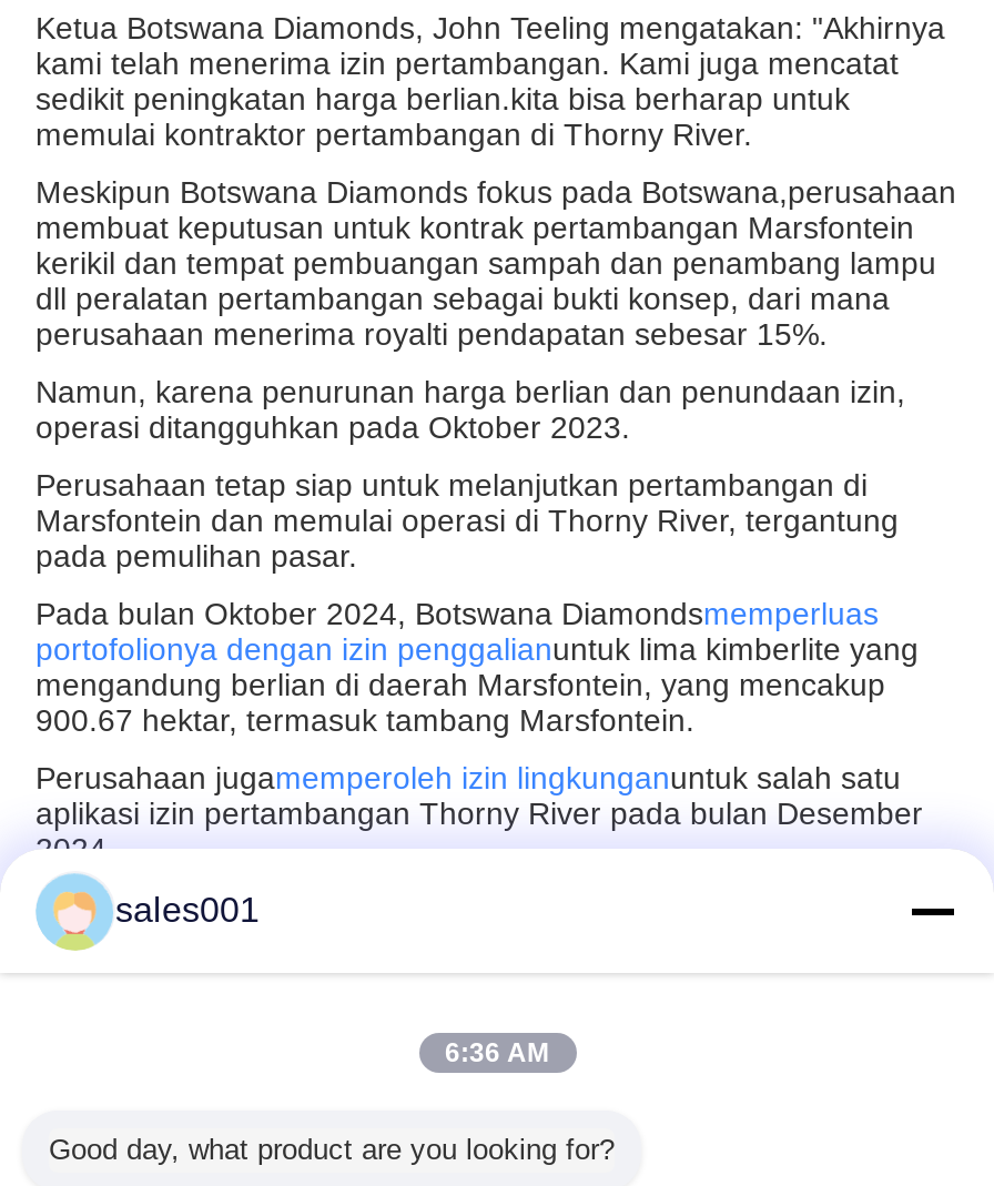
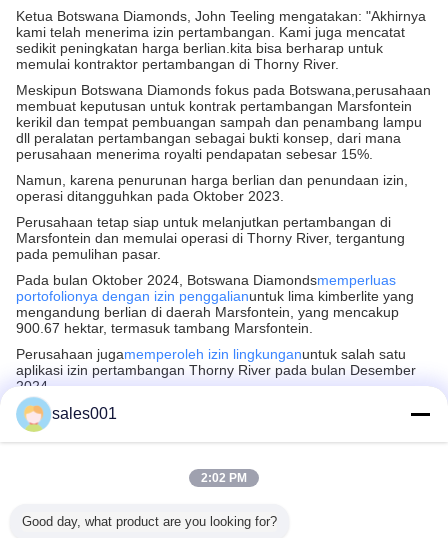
- 6:36 AM
+ 2:02 PM
